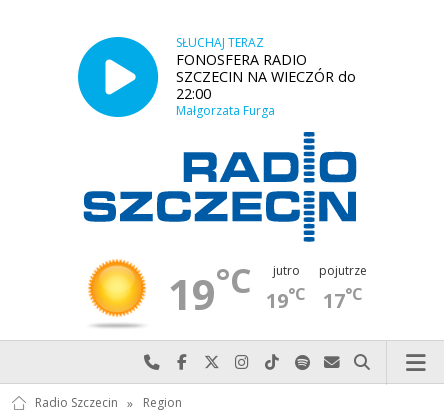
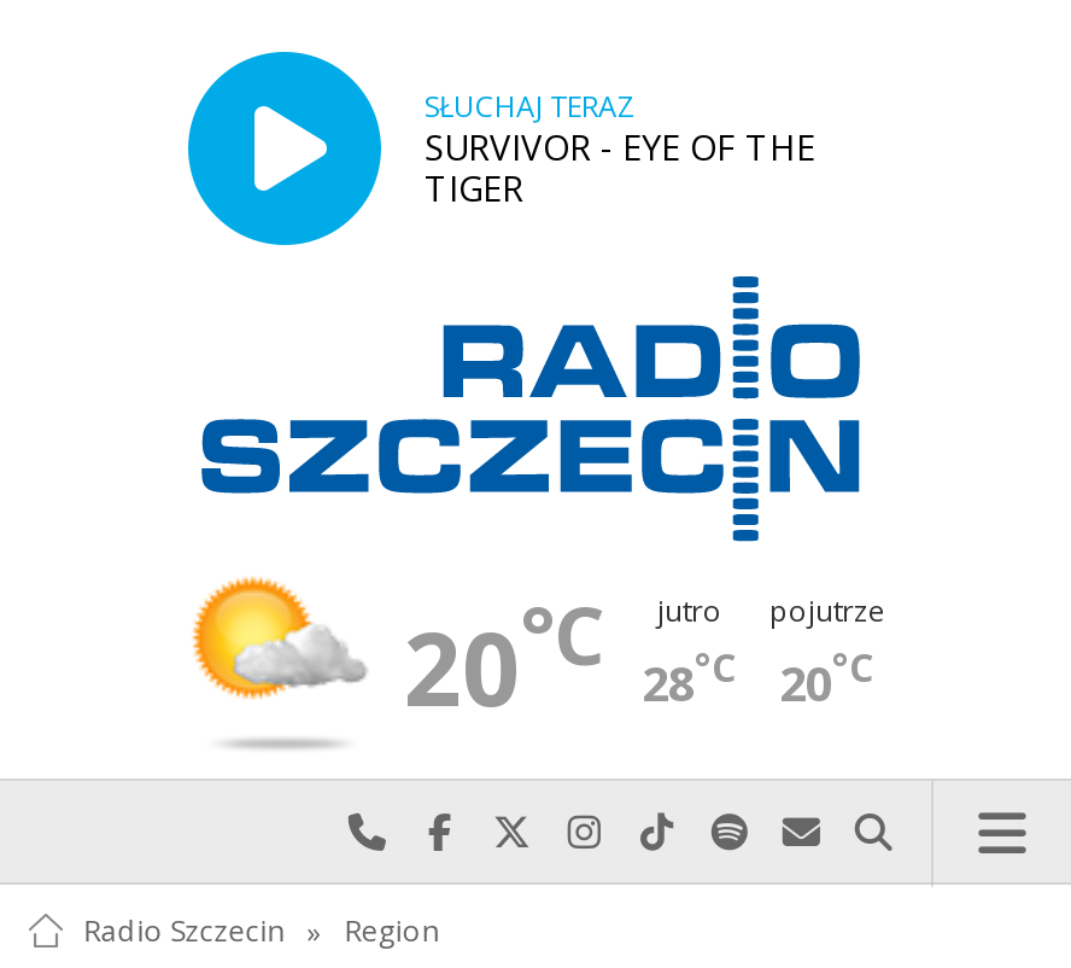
- FONOSFERA RADIO
- SZCZECIN NA WIECZÓR do
- 22:00
- Małgorzata Furga
+ SURVIVOR - EYE OF THE
+ TIGER

- [image]
- 19°C
+ [image]
+ 20°C

- 19°C
+ 28°C

- 17°C
+ 20°C
